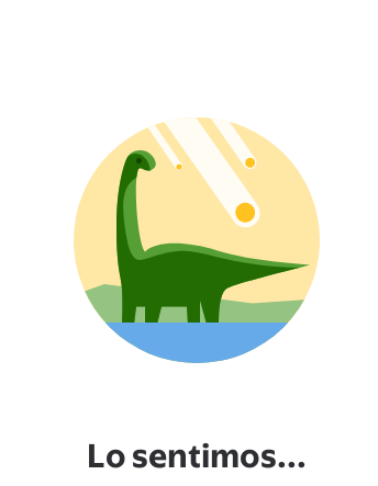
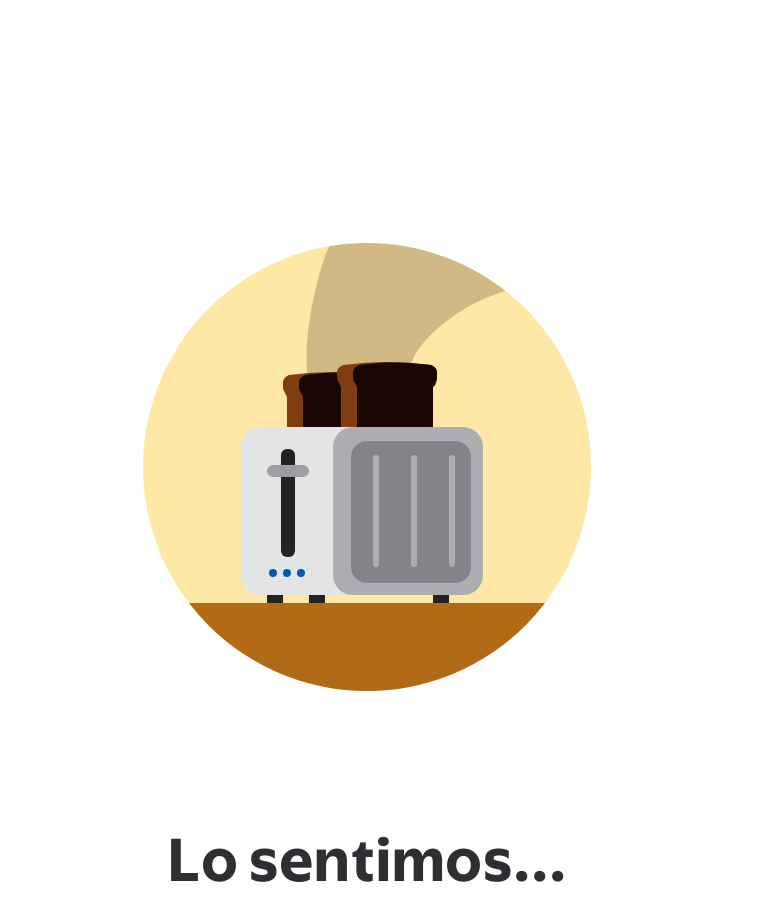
- [image]
+ [image]
